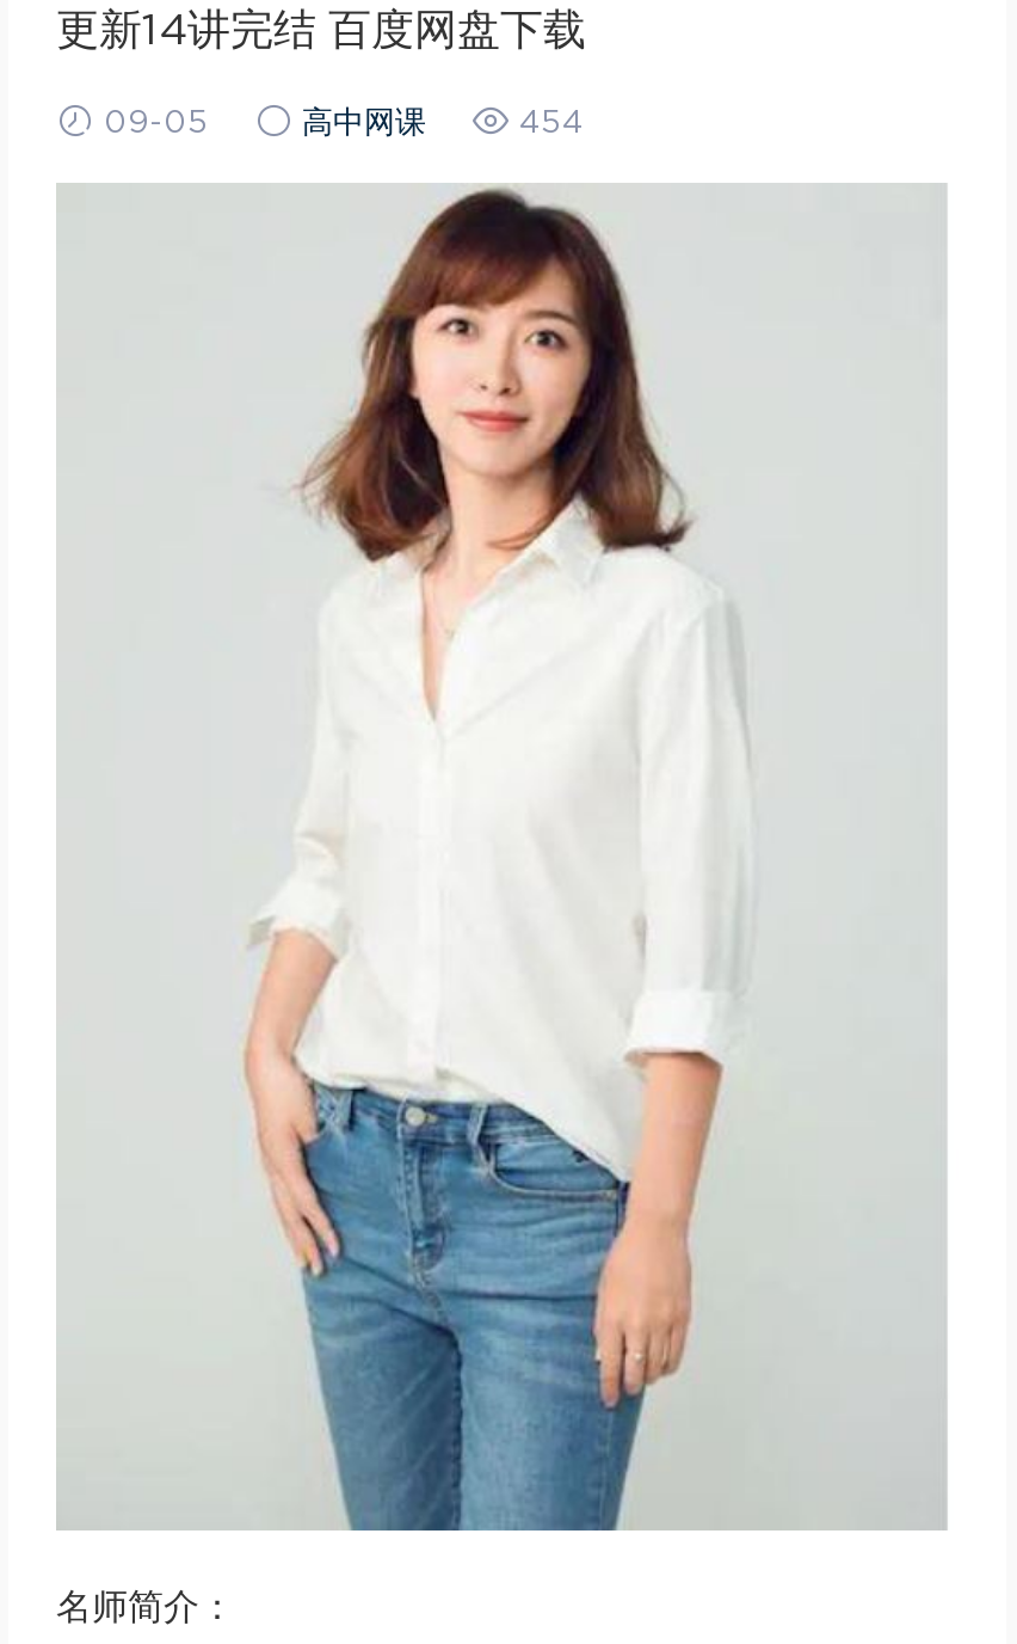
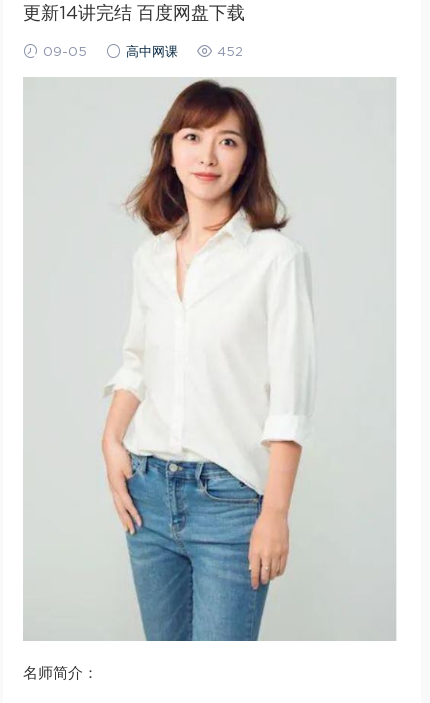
- 454
+ 452
